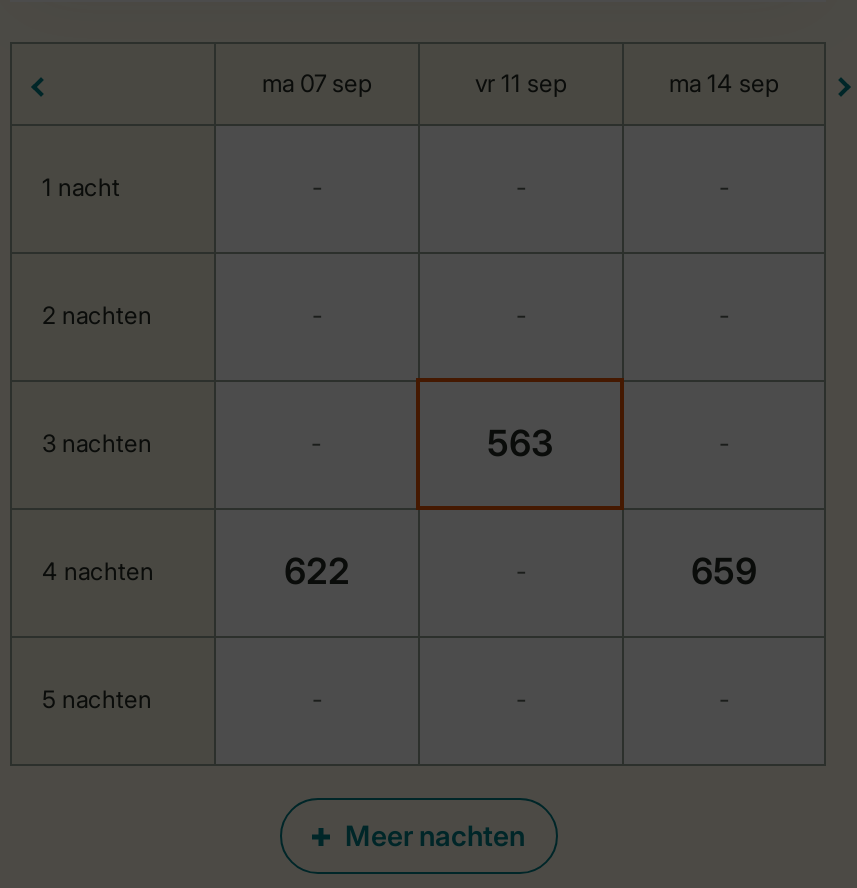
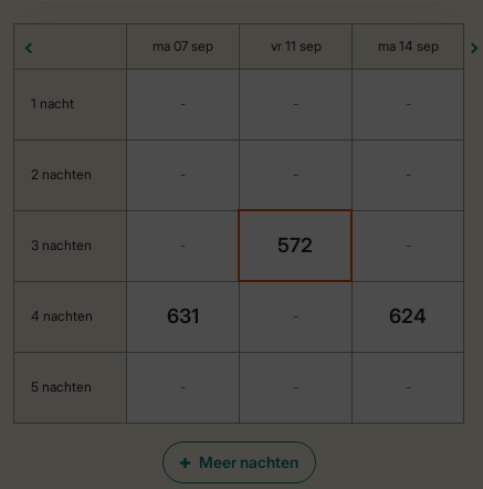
- 563
+ 572

- 622
+ 631

- 659
+ 624
